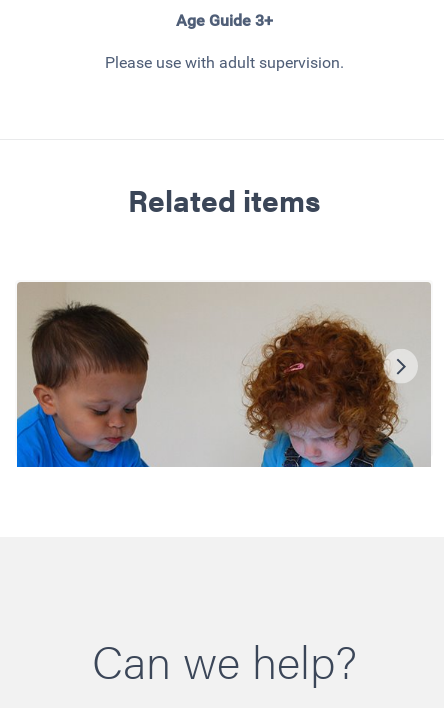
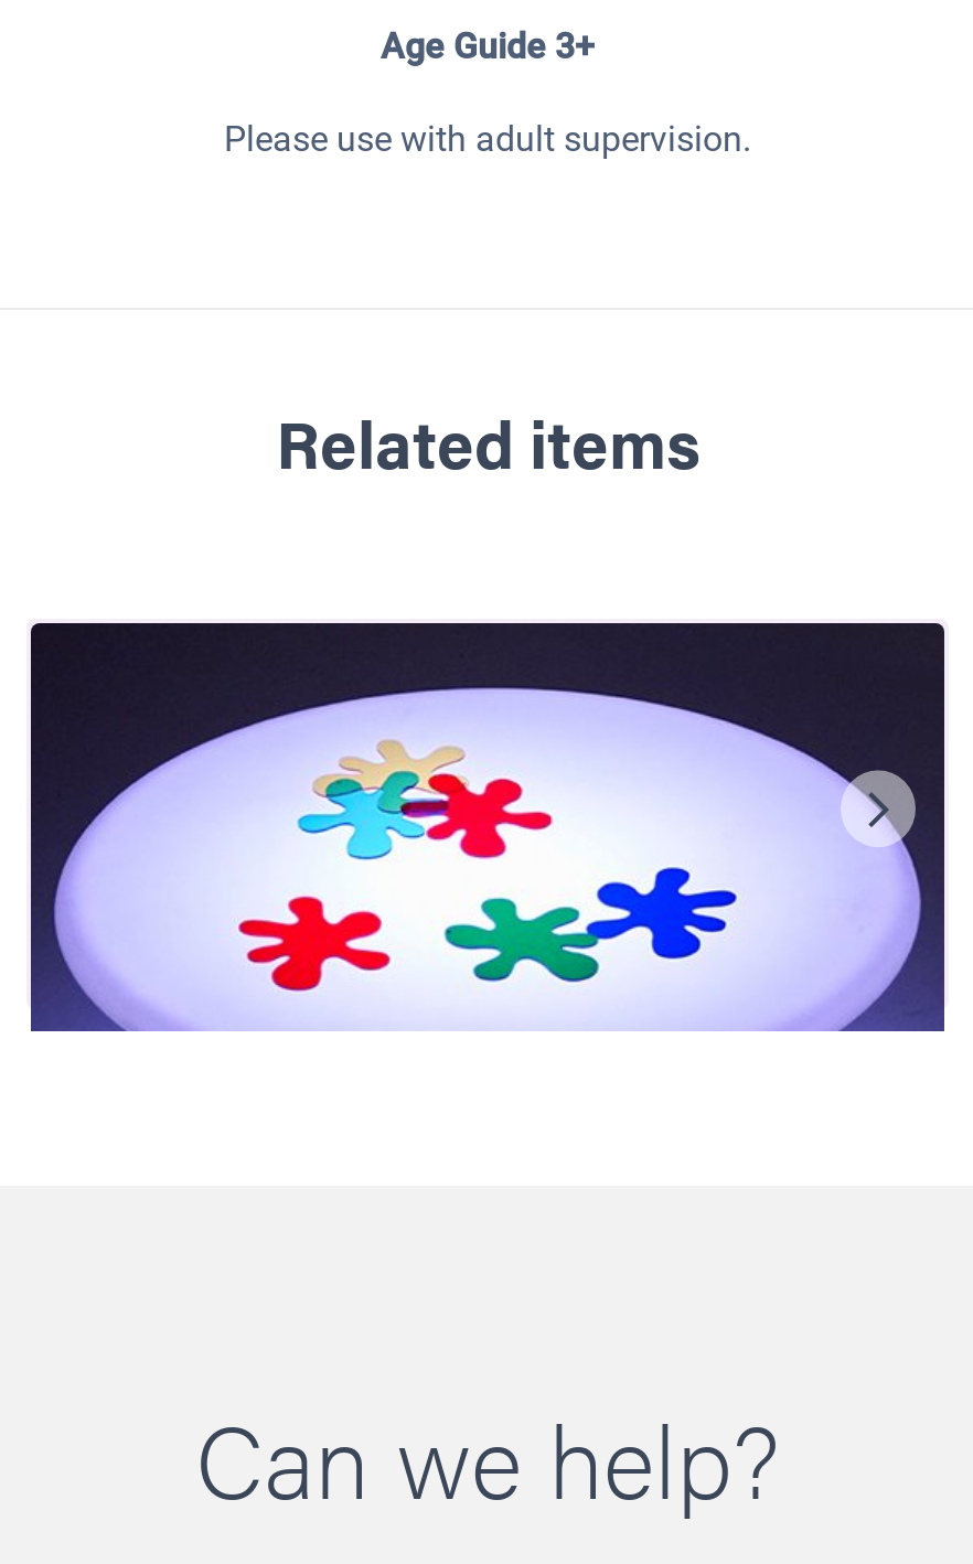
- [image]
+ [image]
